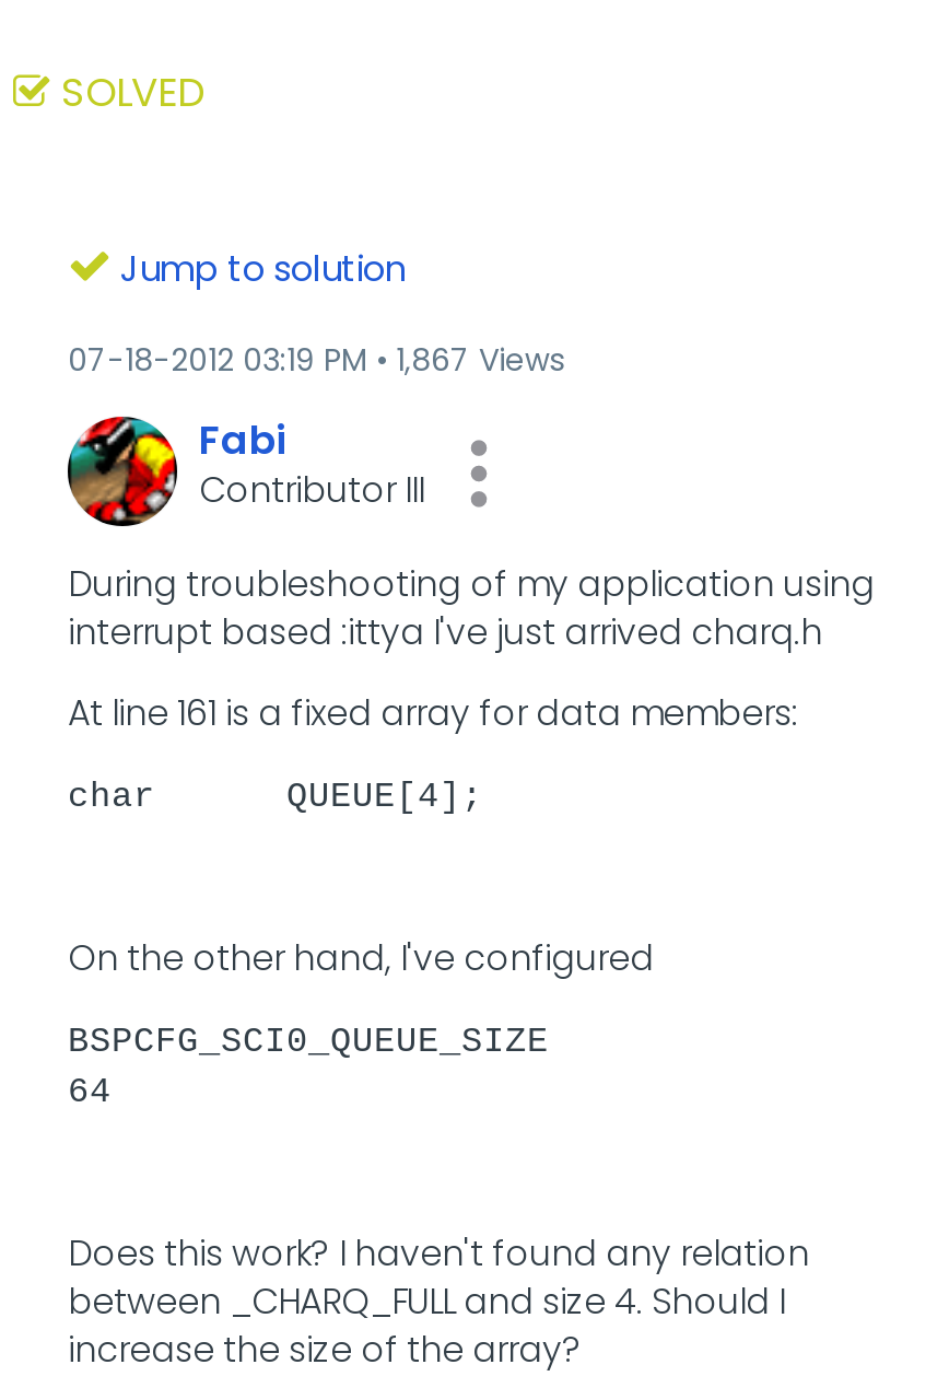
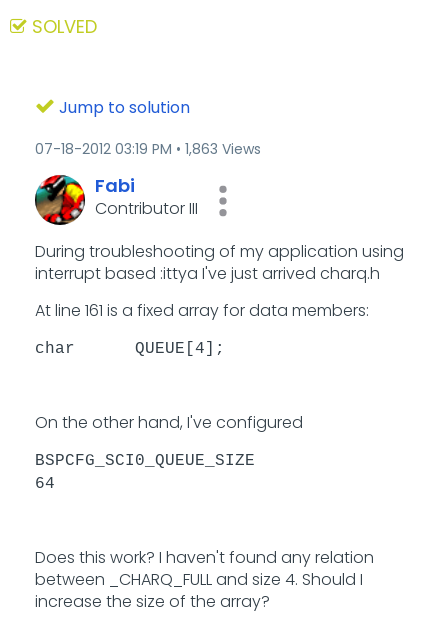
- 07-18-2012 03:19 PM 1,867 Views
+ 07-18-2012 03:19 PM 1,863 Views
